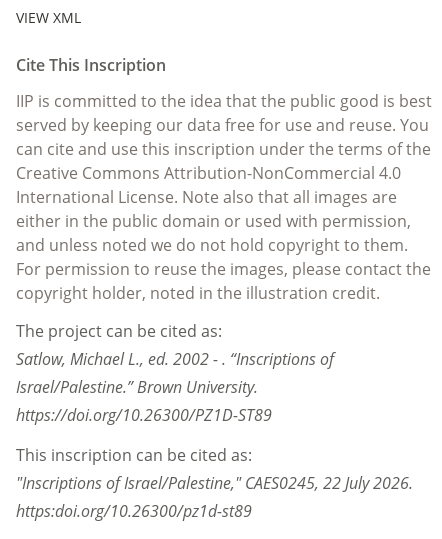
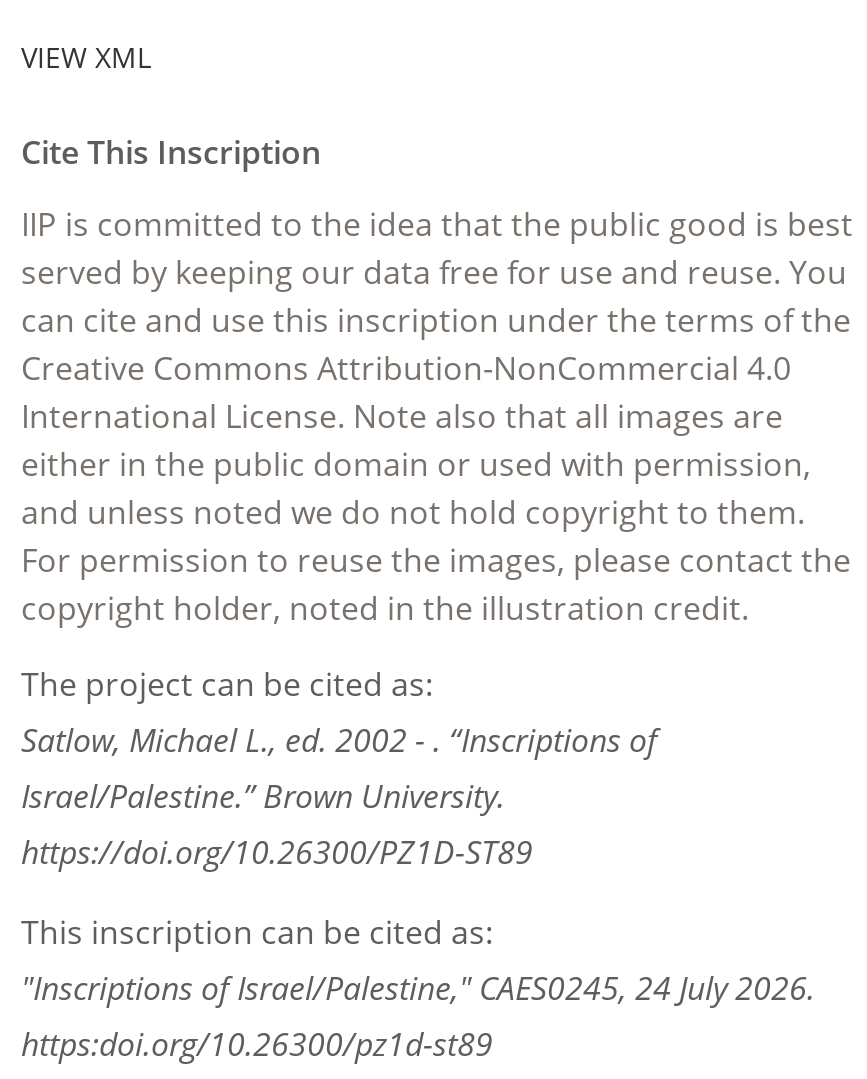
- "Inscriptions of Israel/Palestine," CAES0245, 22 July 2026.
+ "Inscriptions of Israel/Palestine," CAES0245, 24 July 2026.
